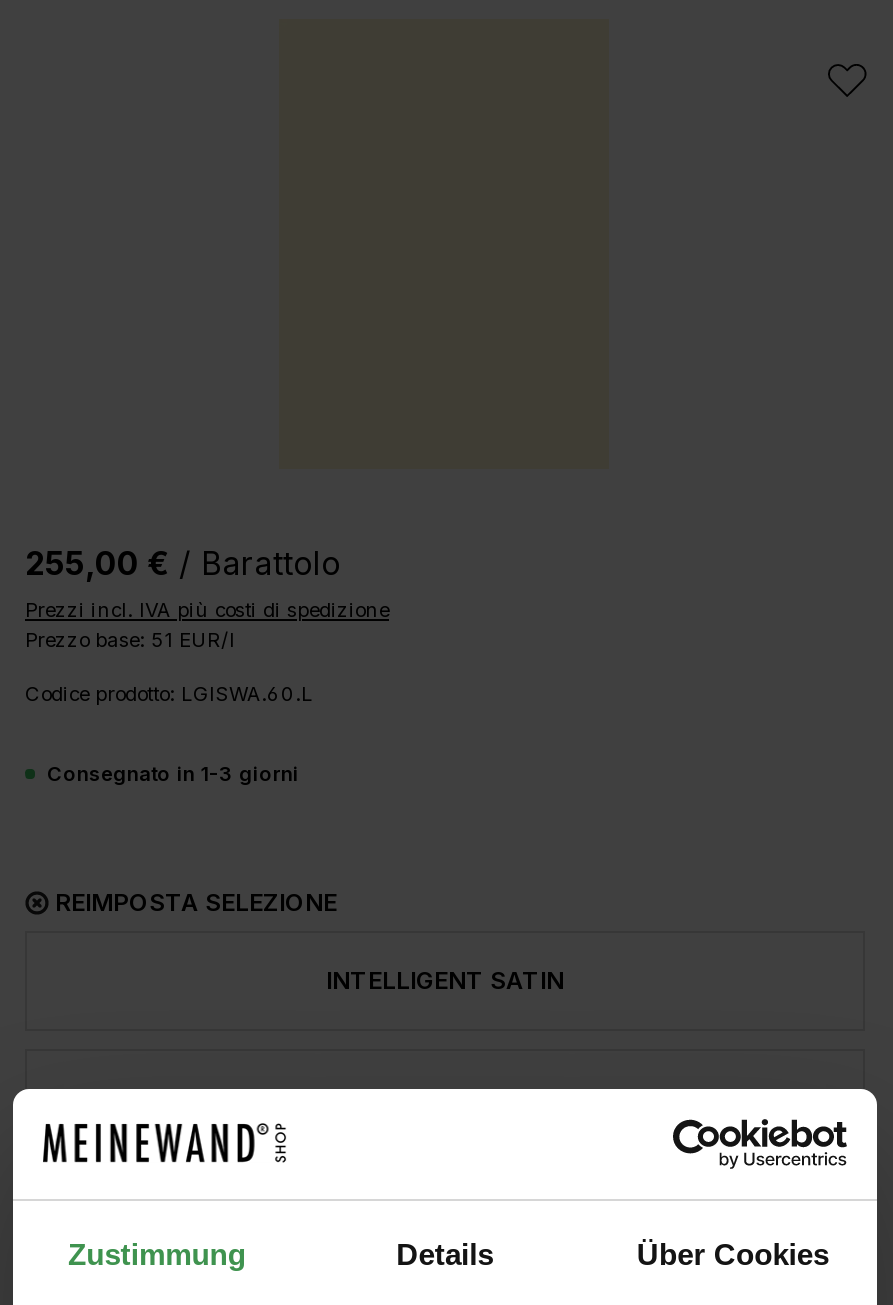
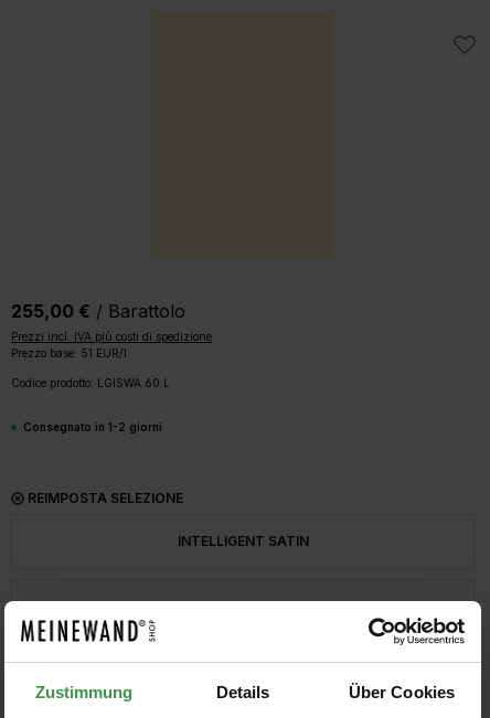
- Consegnato in 1-3 giorni
+ Consegnato in 1-2 giorni
